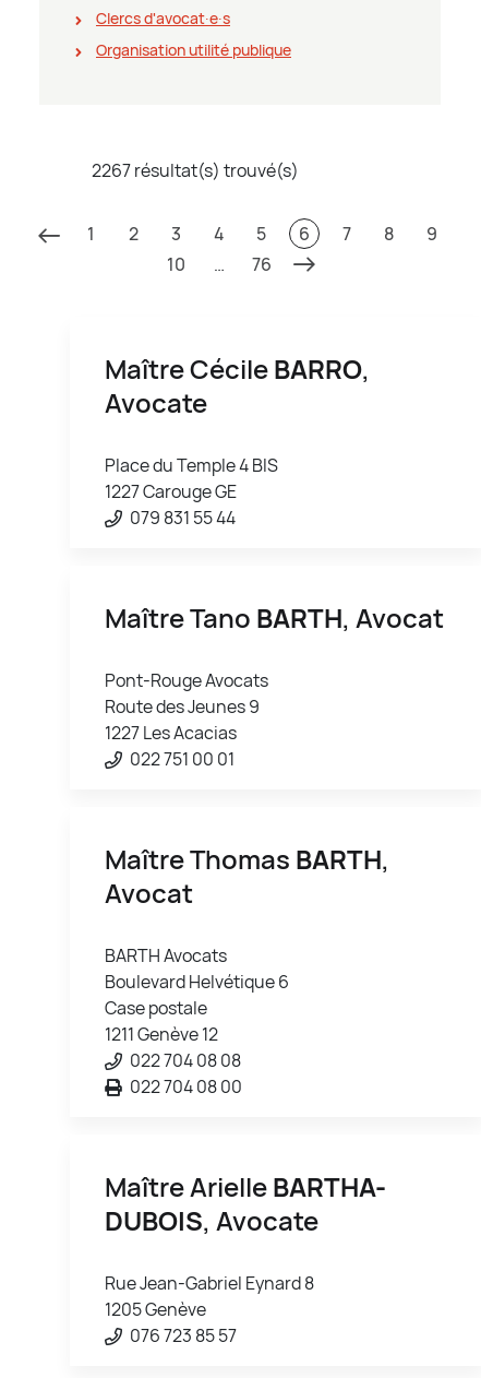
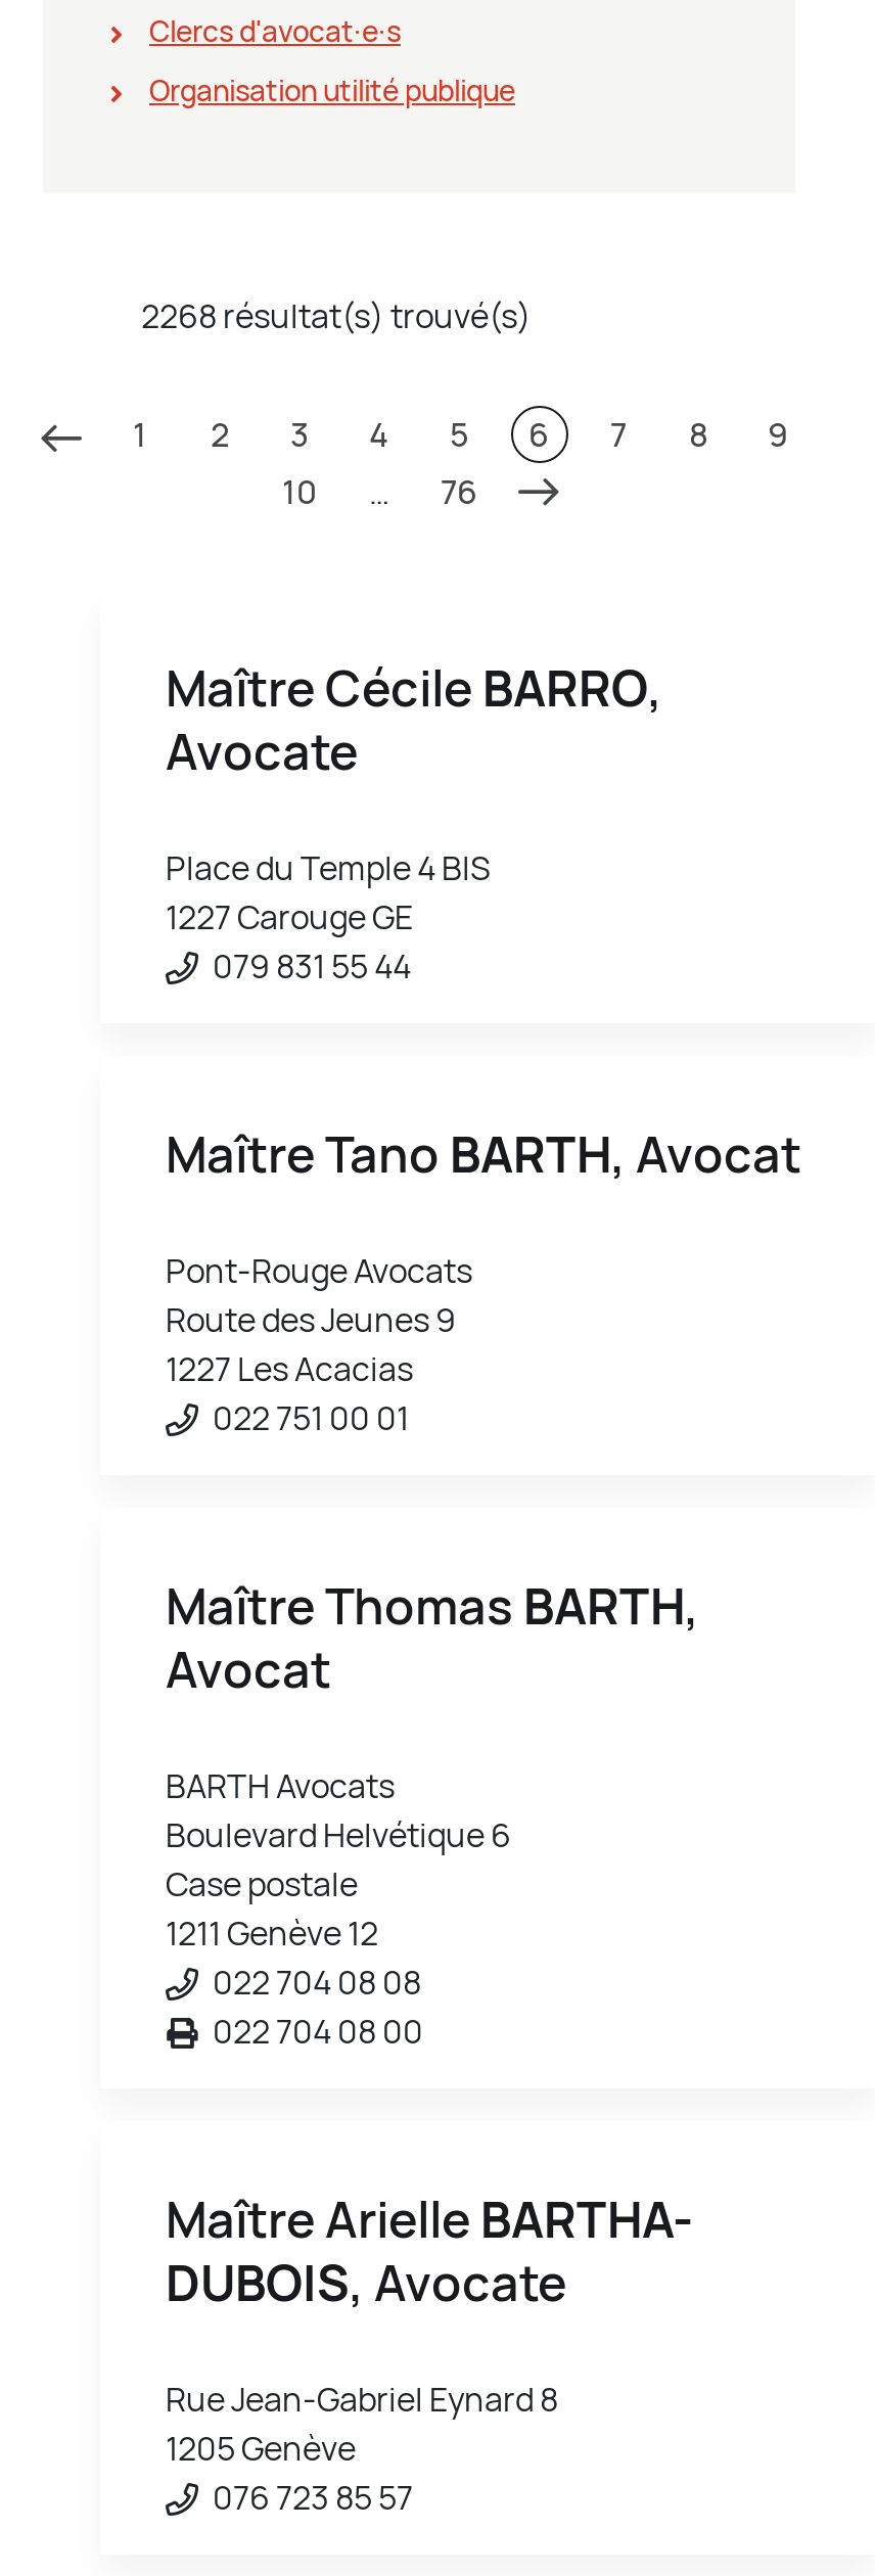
- 2267 résultat(s) trouvé(s)
+ 2268 résultat(s) trouvé(s)
